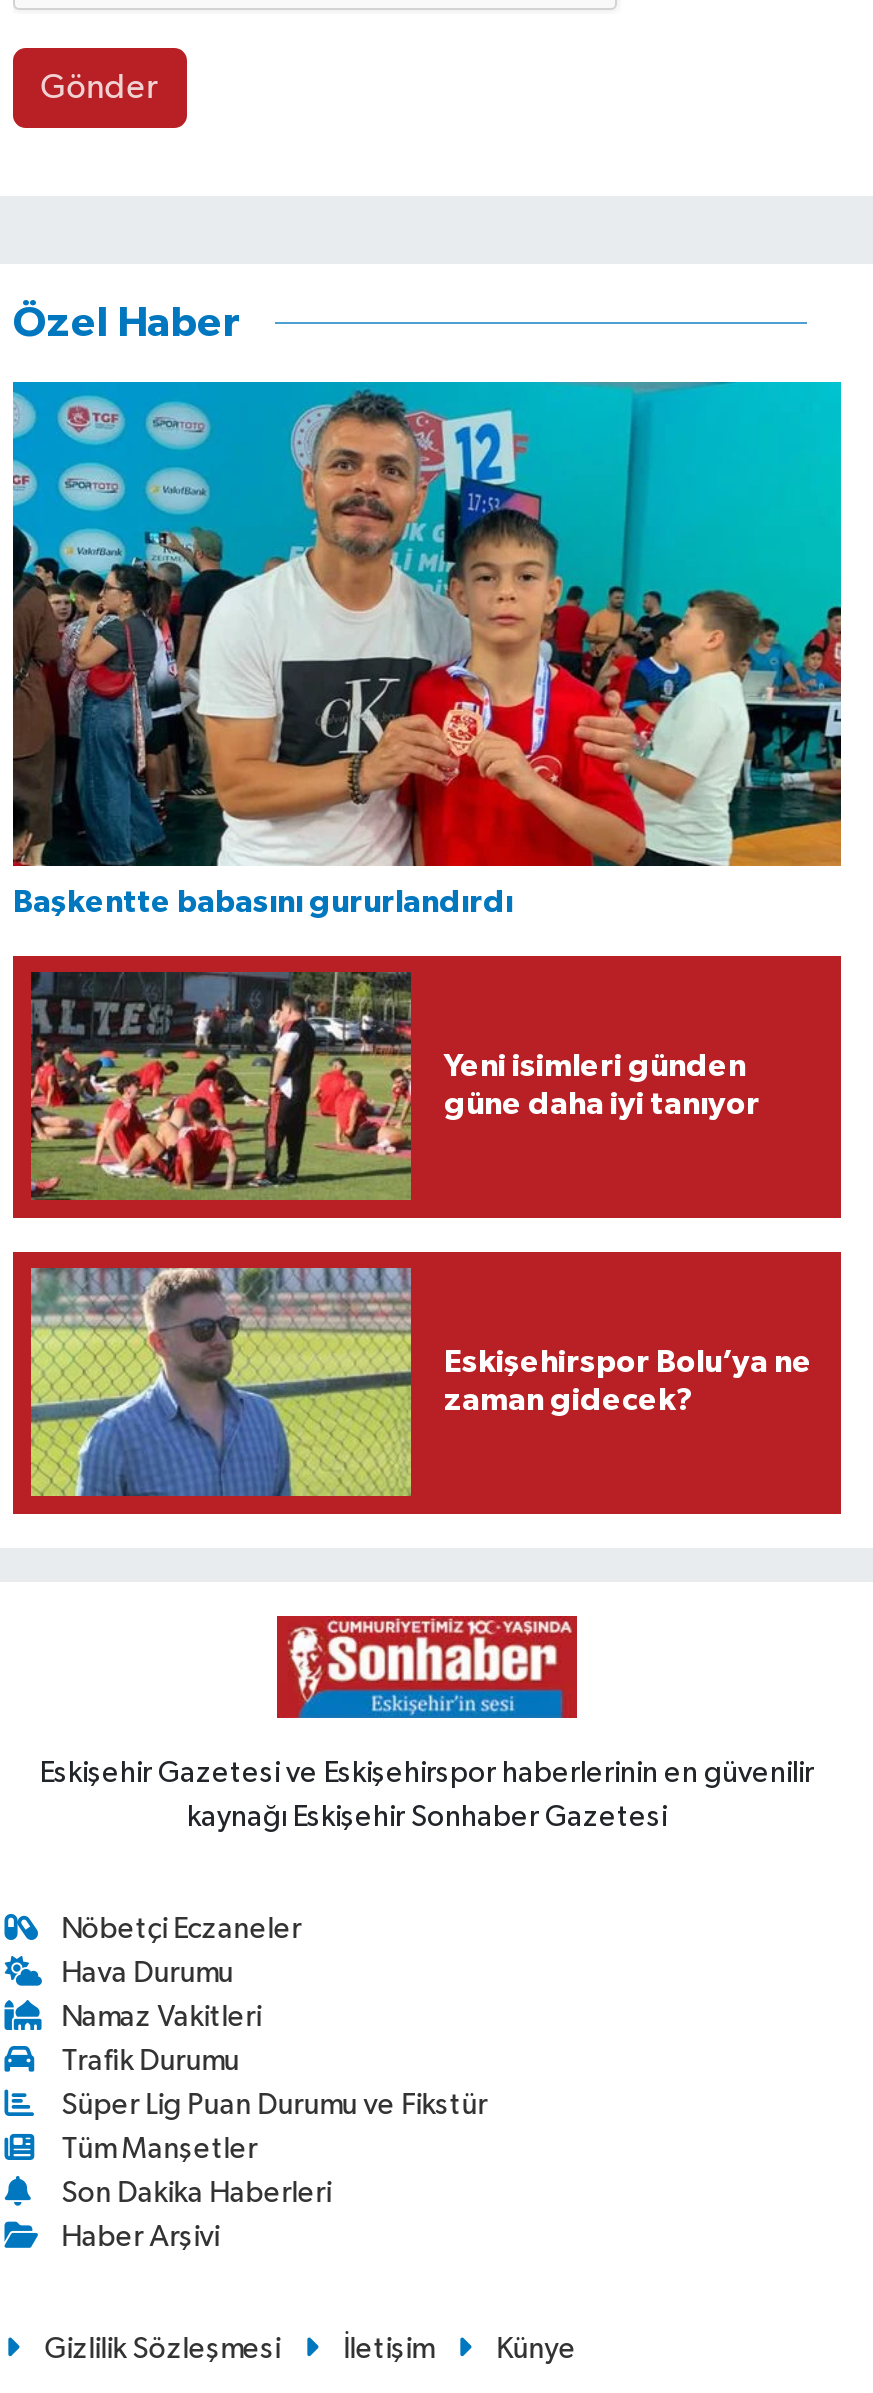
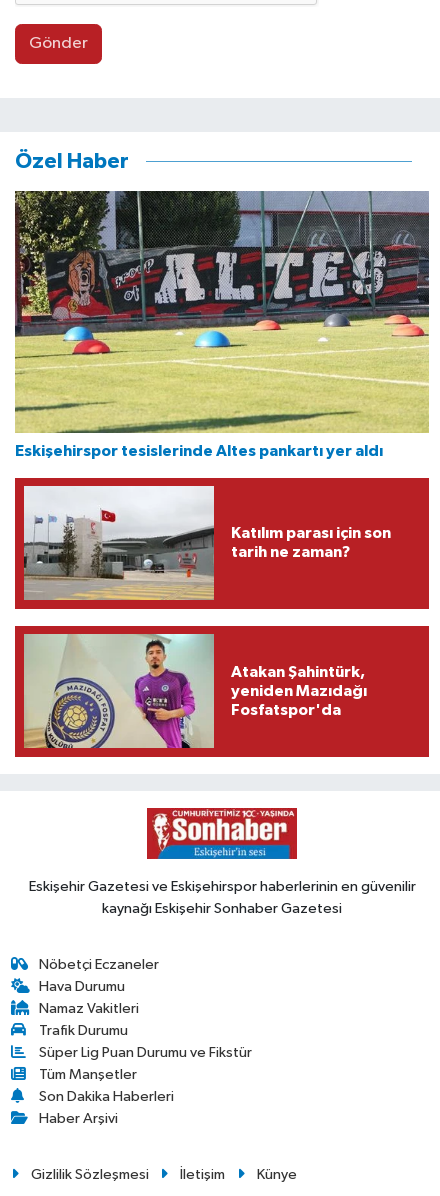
- [image]
- Başkentte babasını gururlandırdı
+ [image]
+ Eskişehirspor tesislerinde Altes pankartı yer aldı

- [image]
- Yeni isimleri günden
- güne daha iyi tanıyor
+ [image]
+ Katılım parası için son
+ tarih ne zaman?

- [image]
- Eskişehirspor Bolu’ya ne
- zaman gidecek?
+ [image]
+ Atakan Şahintürk,
+ yeniden Mazıdağı
+ Fosfatspor'da
